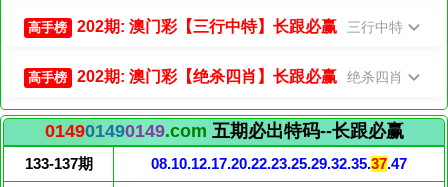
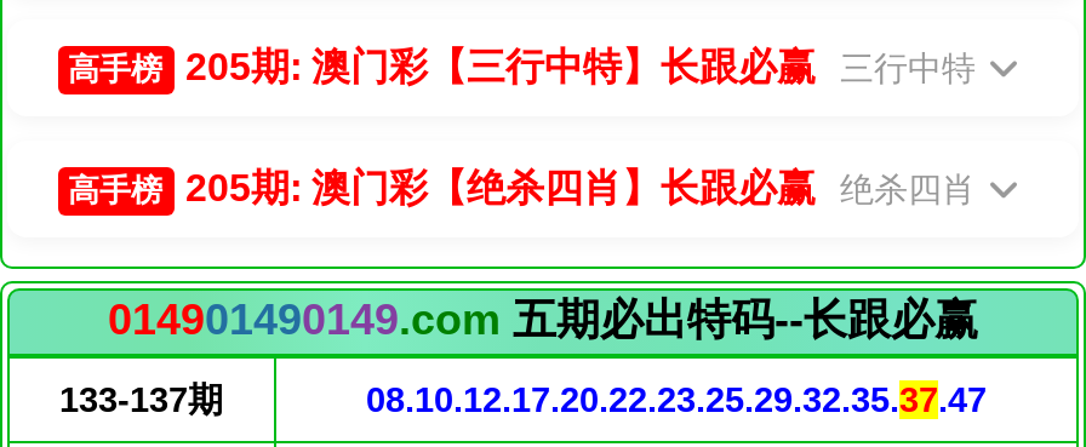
- 202期: 澳门彩【三行中特】长跟必赢
+ 205期: 澳门彩【三行中特】长跟必赢

- 202期: 澳门彩【绝杀四肖】长跟必赢
+ 205期: 澳门彩【绝杀四肖】长跟必赢
